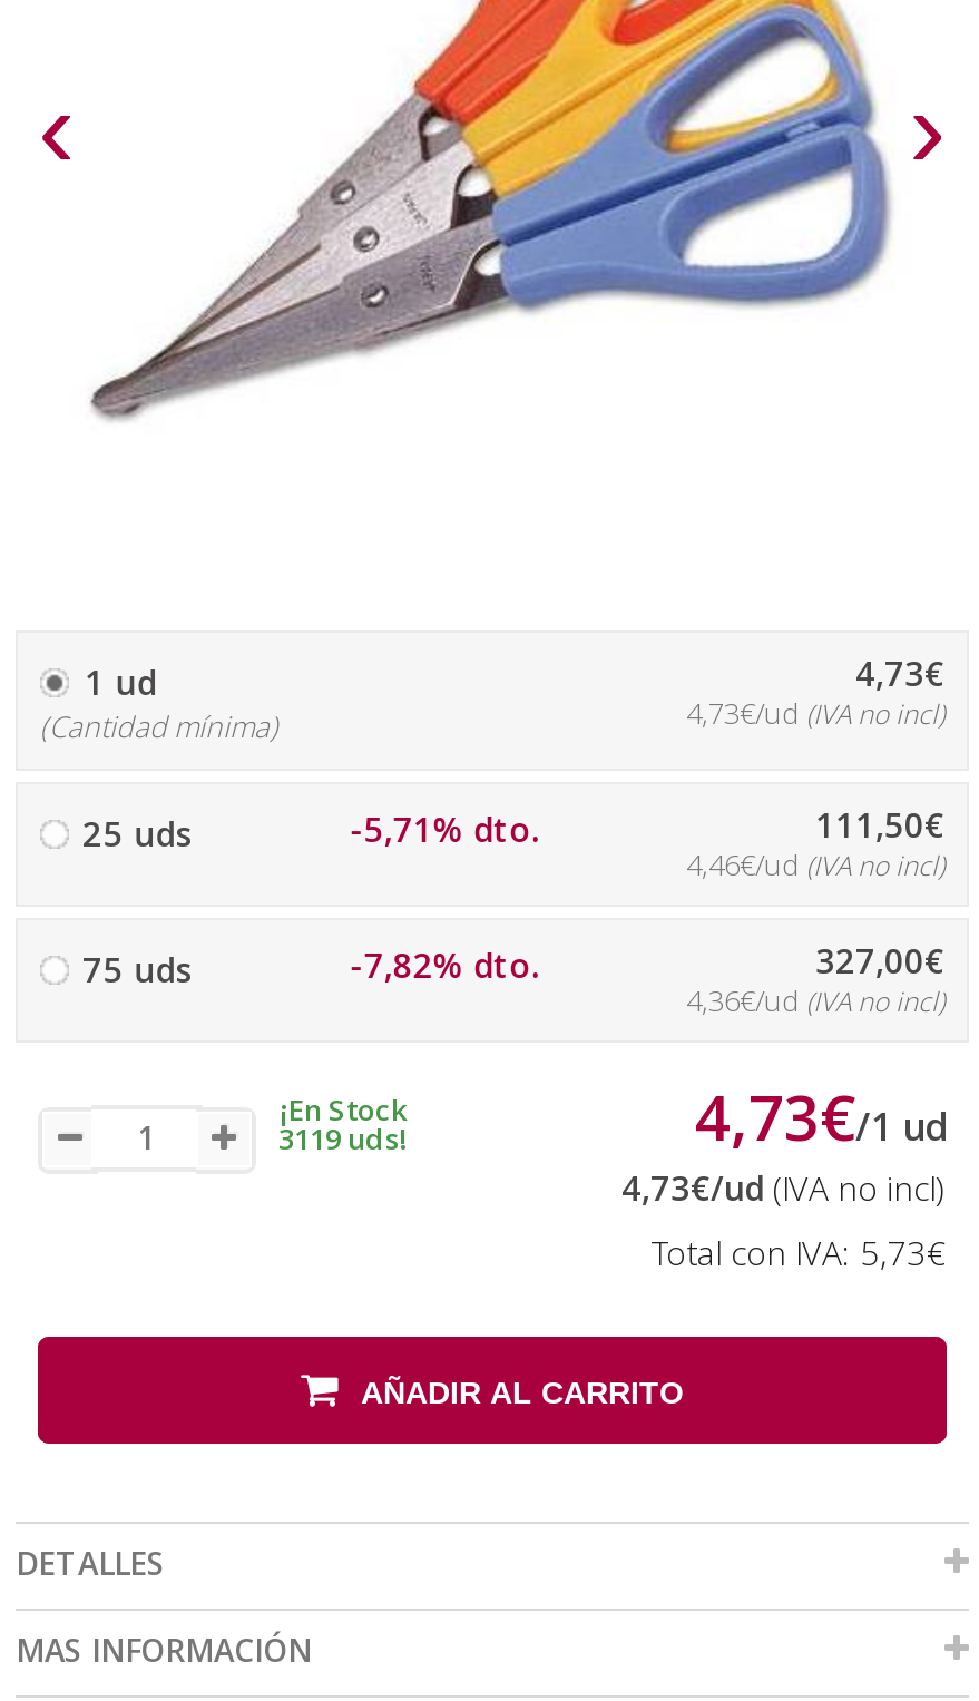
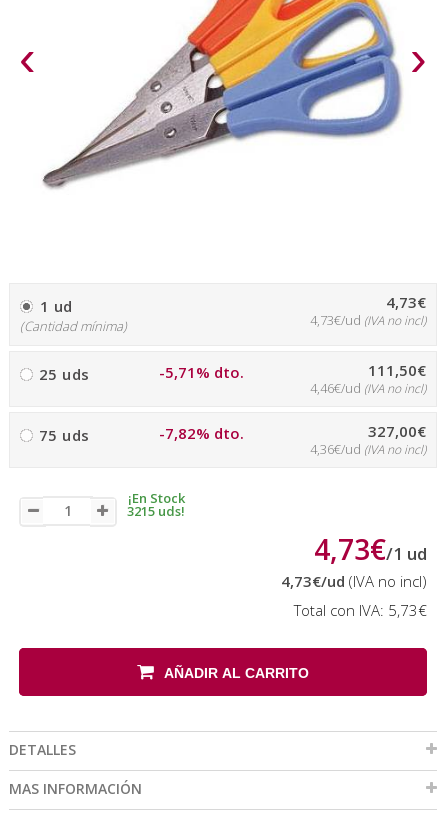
- 3119 uds!
+ 3215 uds!
